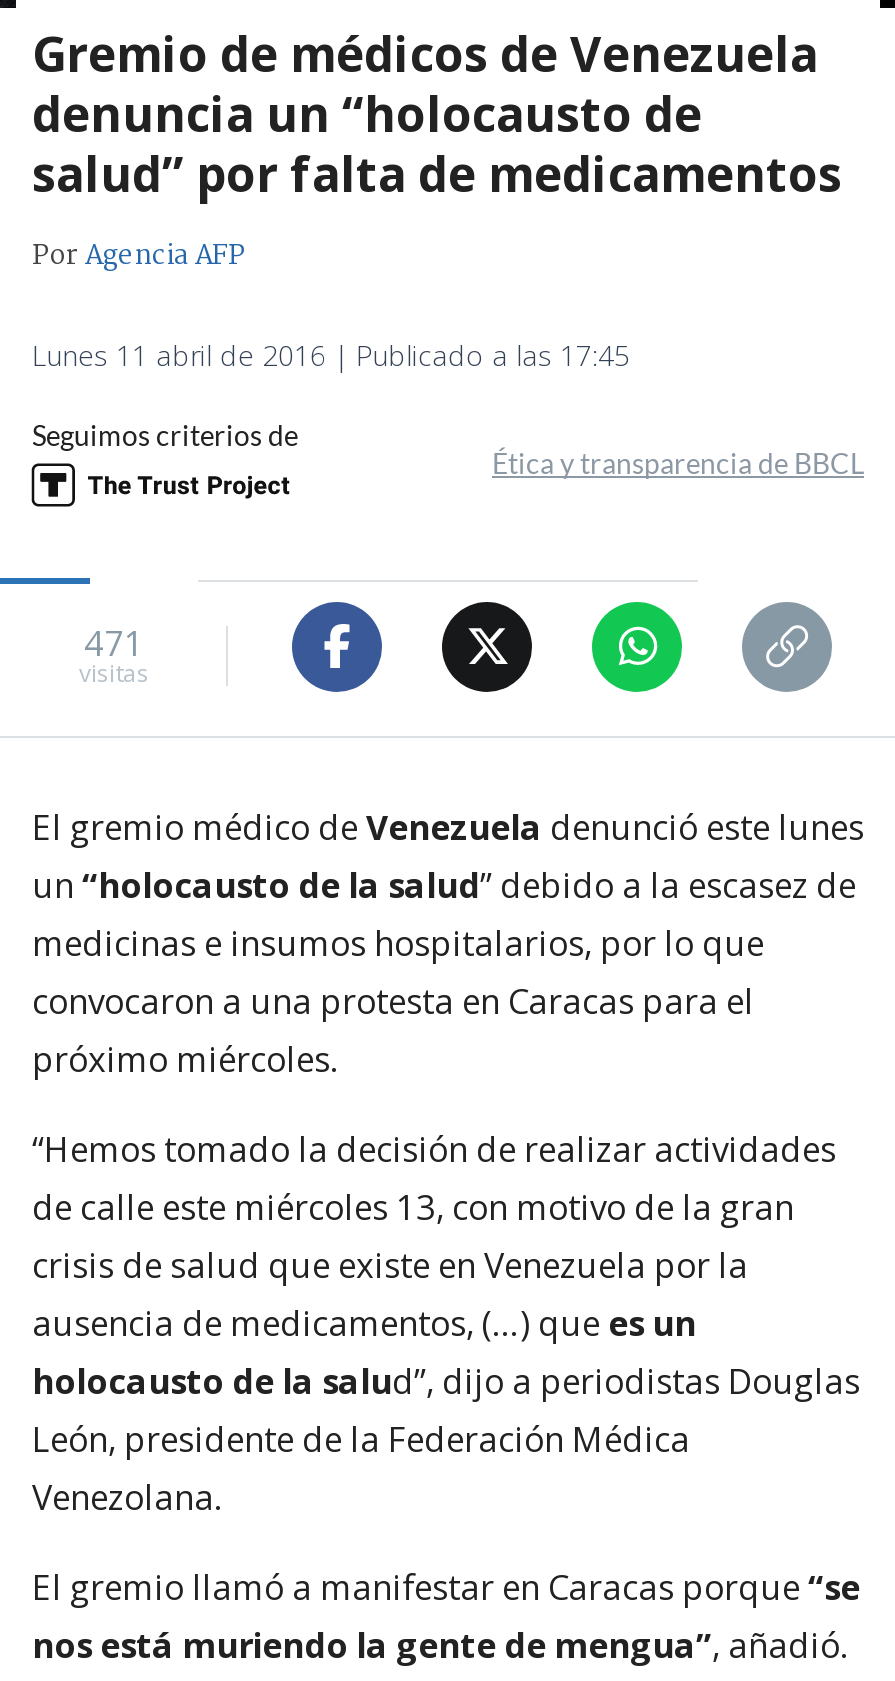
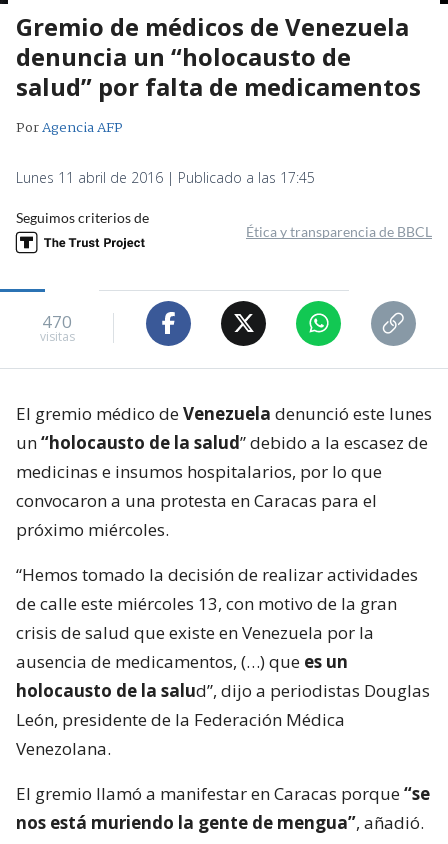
- 471
+ 470
